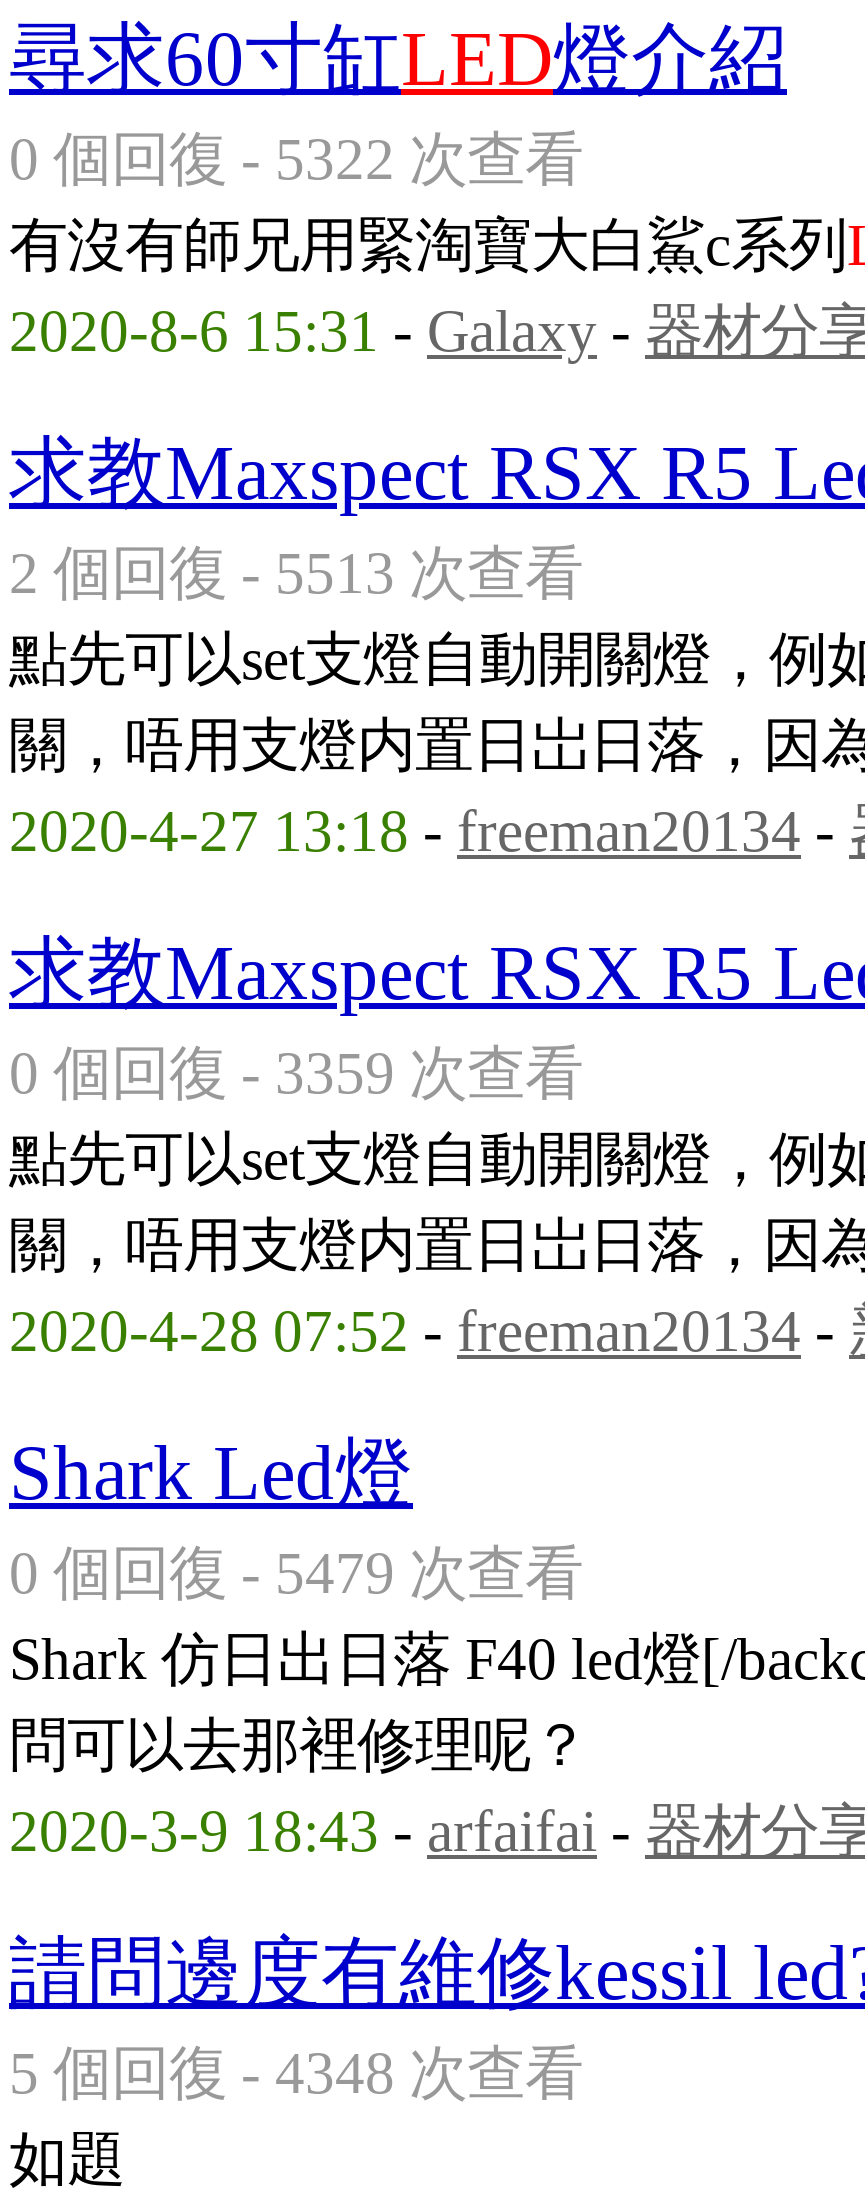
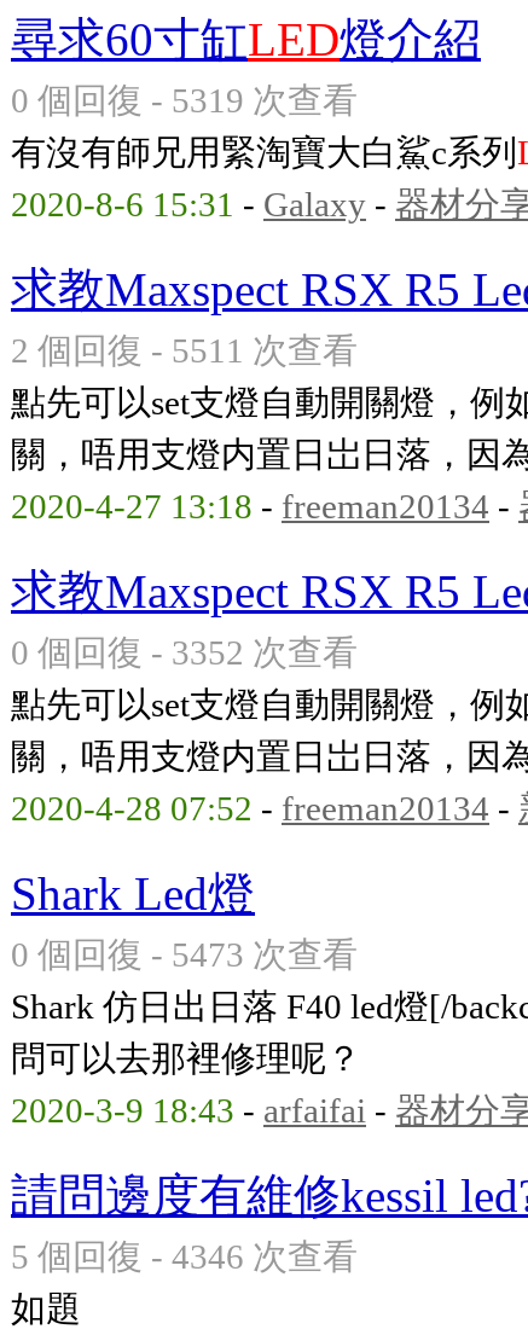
- 0 個回復 - 5322 次查看
+ 0 個回復 - 5319 次查看

- 2 個回復 - 5513 次查看
+ 2 個回復 - 5511 次查看

- 0 個回復 - 3359 次查看
+ 0 個回復 - 3352 次查看

- 0 個回復 - 5479 次查看
+ 0 個回復 - 5473 次查看

- 5 個回復 - 4348 次查看
+ 5 個回復 - 4346 次查看
